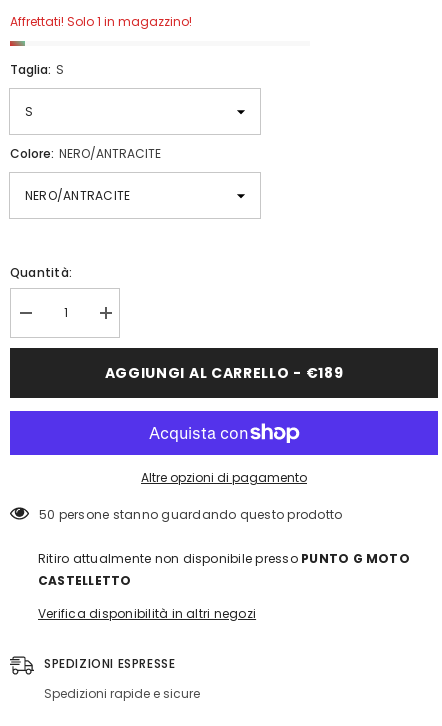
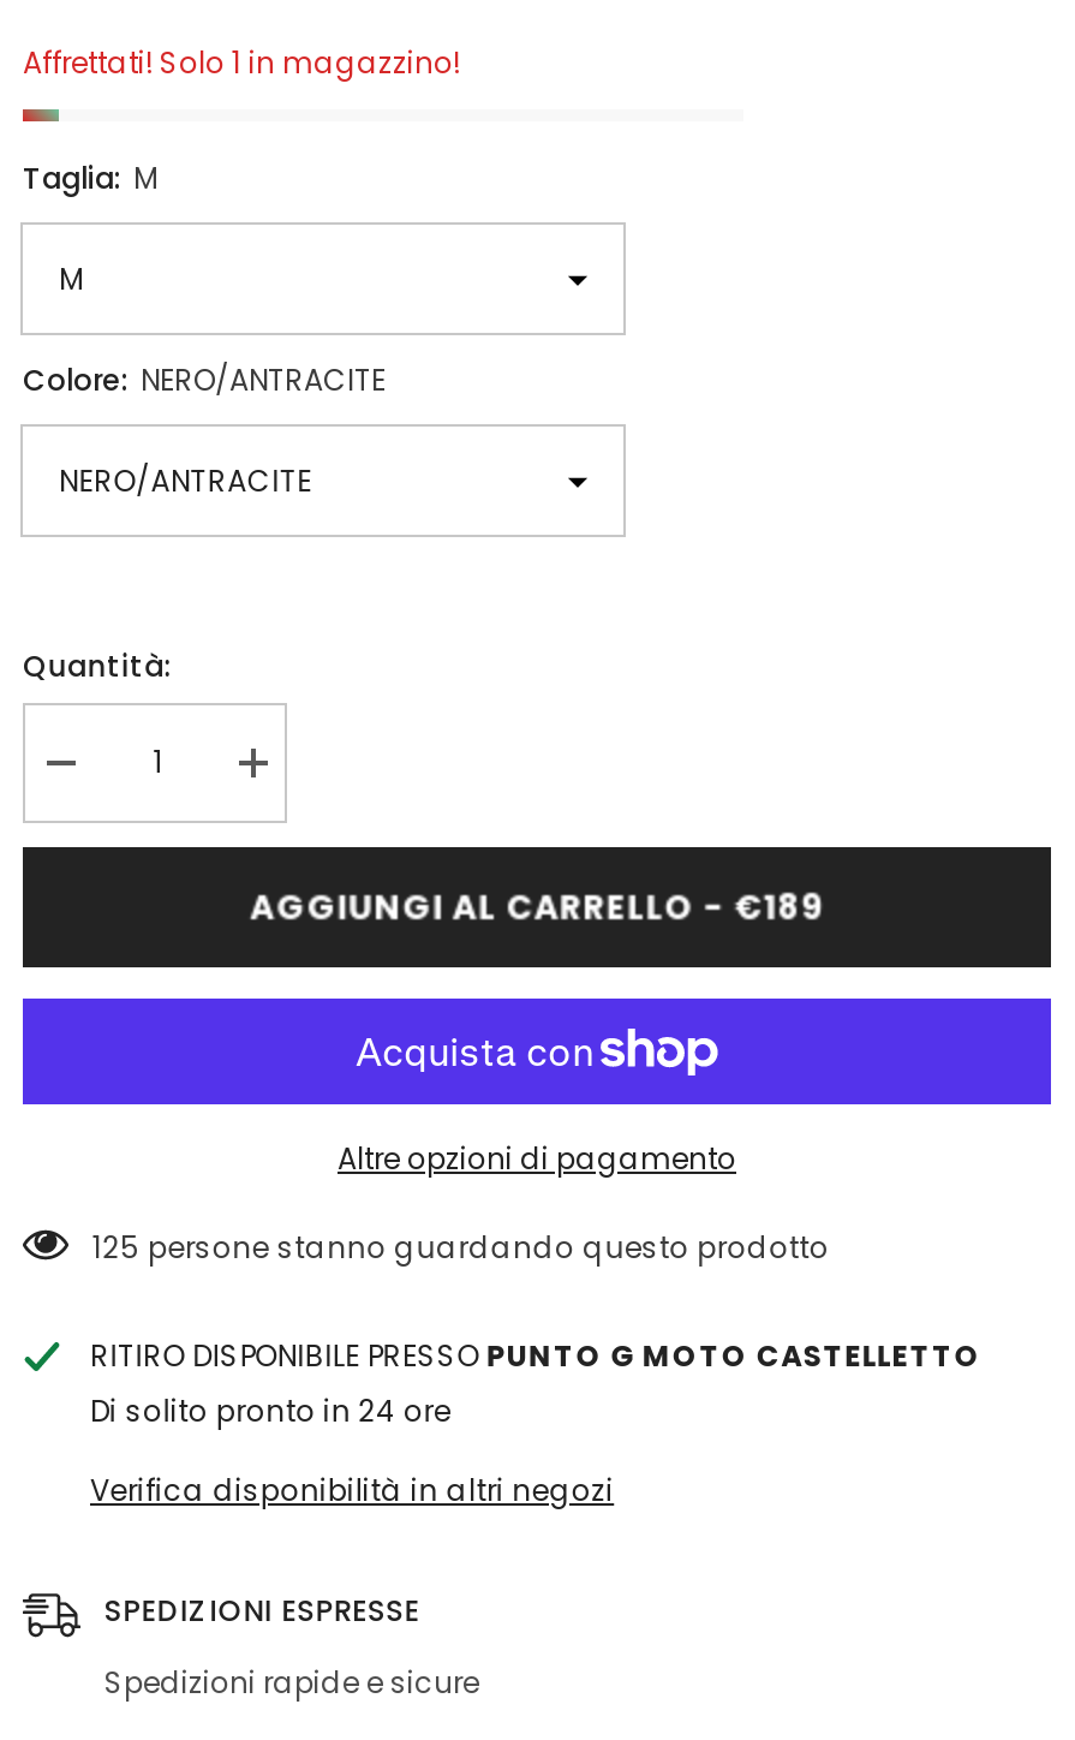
- Taglia: S
+ Taglia: M

- 50 persone stanno guardando questo prodotto
+ 125 persone stanno guardando questo prodotto

- Ritiro attualmente non disponibile presso PUNTO G MOTO
- CASTELLETTO
+ RITIRO DISPONIBILE PRESSO PUNTO G MOTO CASTELLETTO
+ Di solito pronto in 24 ore
